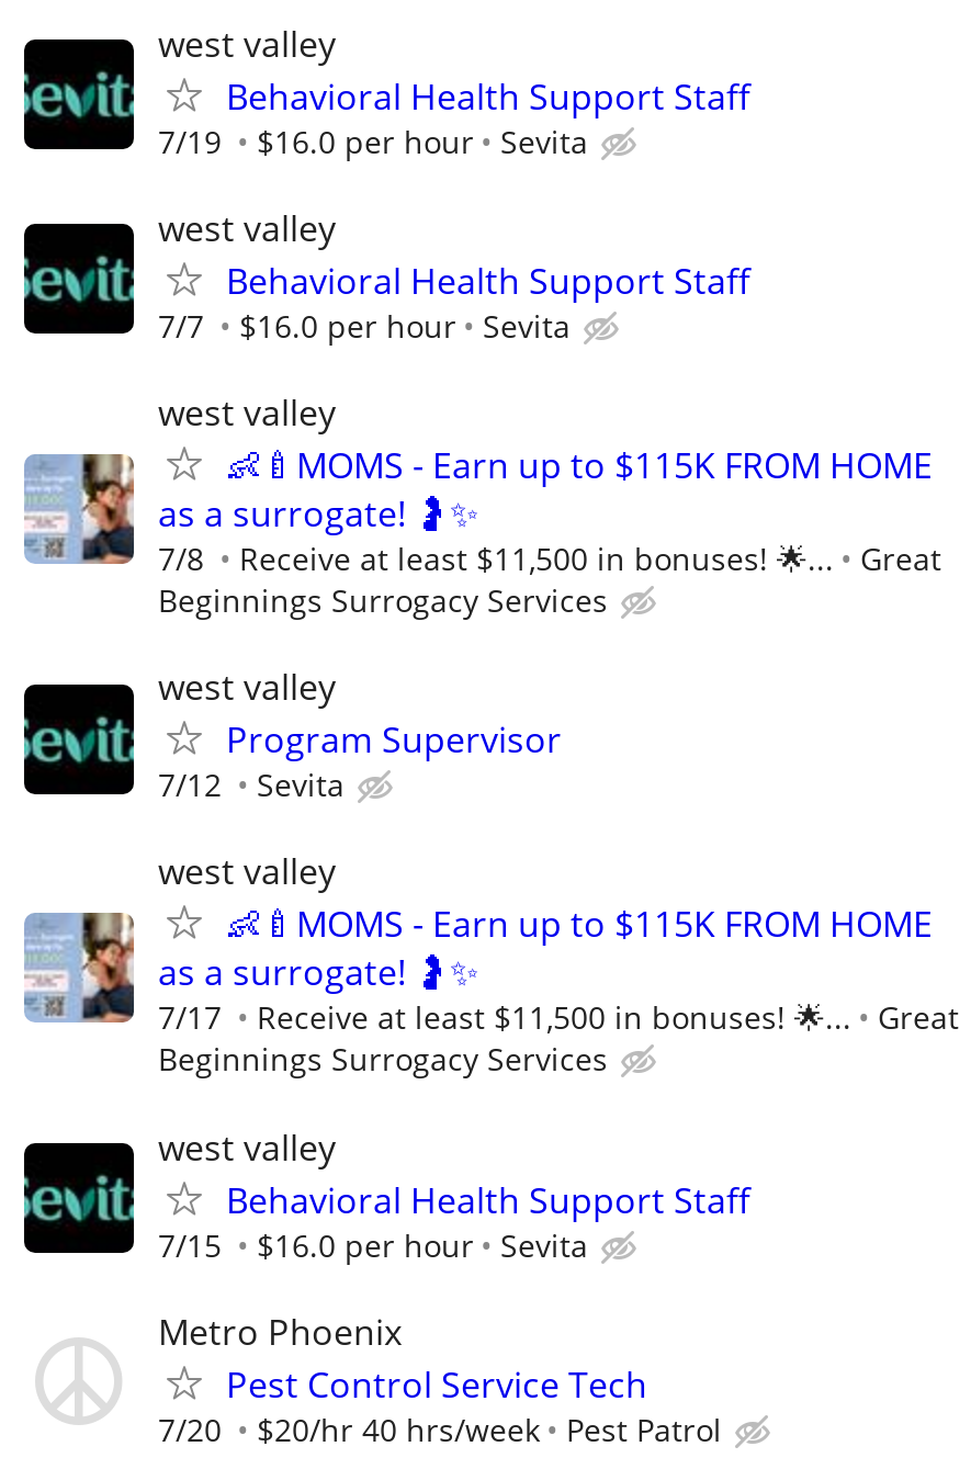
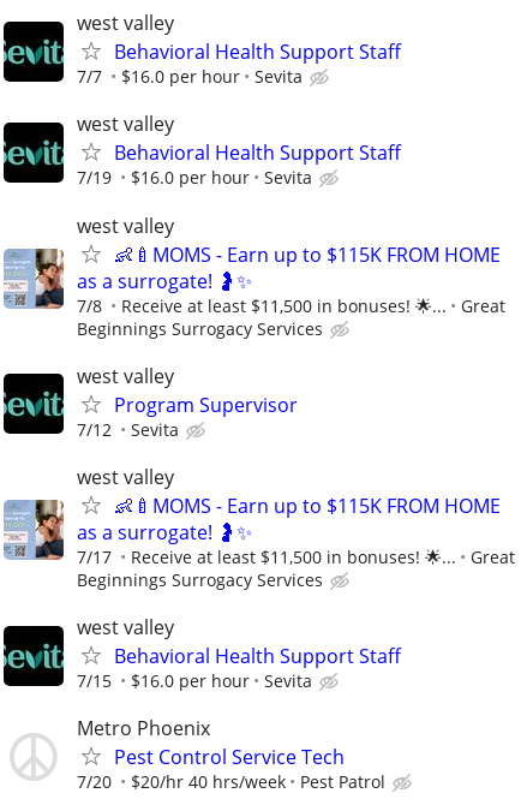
- 7/19 $16.0 per hour Sevita
+ 7/7 $16.0 per hour Sevita

- 7/7 $16.0 per hour Sevita
+ 7/19 $16.0 per hour Sevita
